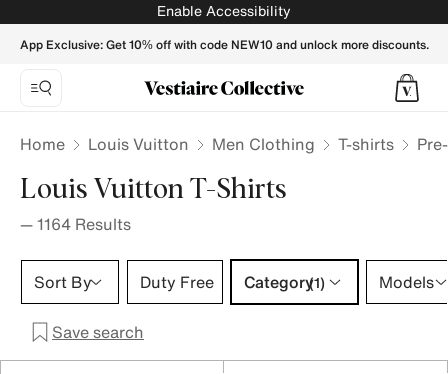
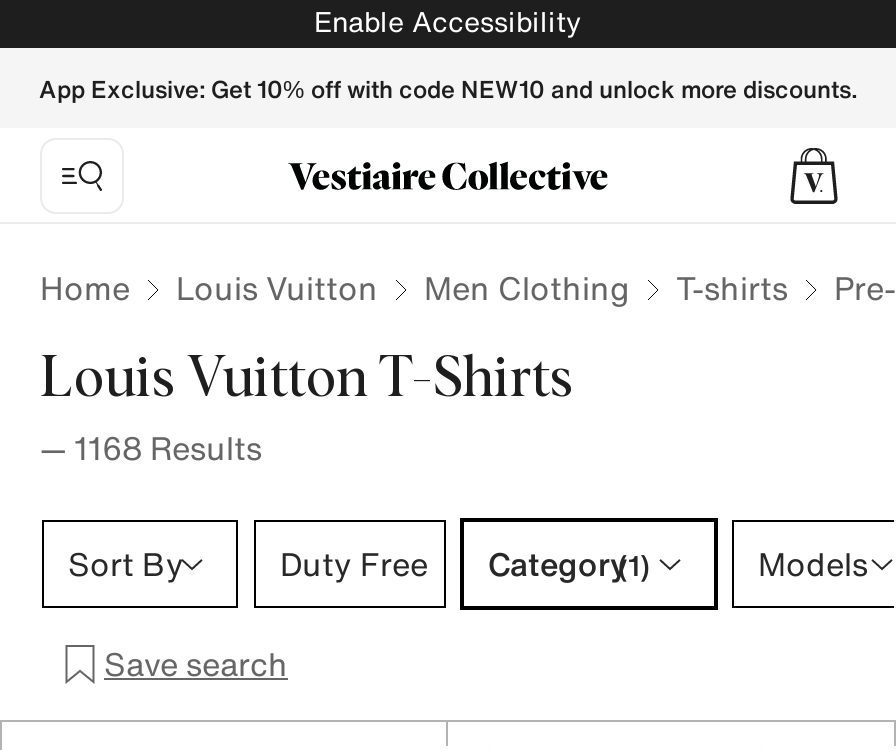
- — 1164 Results
+ — 1168 Results
